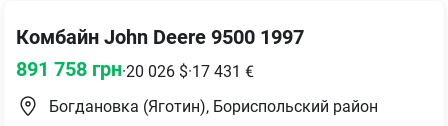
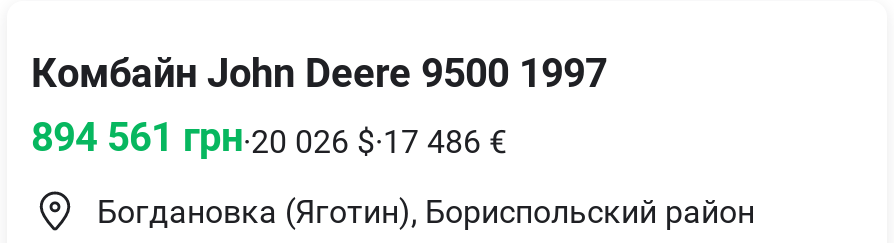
- 891 758 грн·20 026 $·17 431 €
+ 894 561 грн·20 026 $·17 486 €
